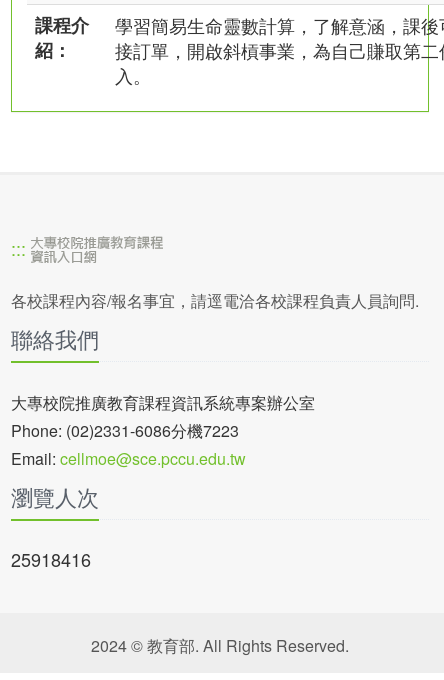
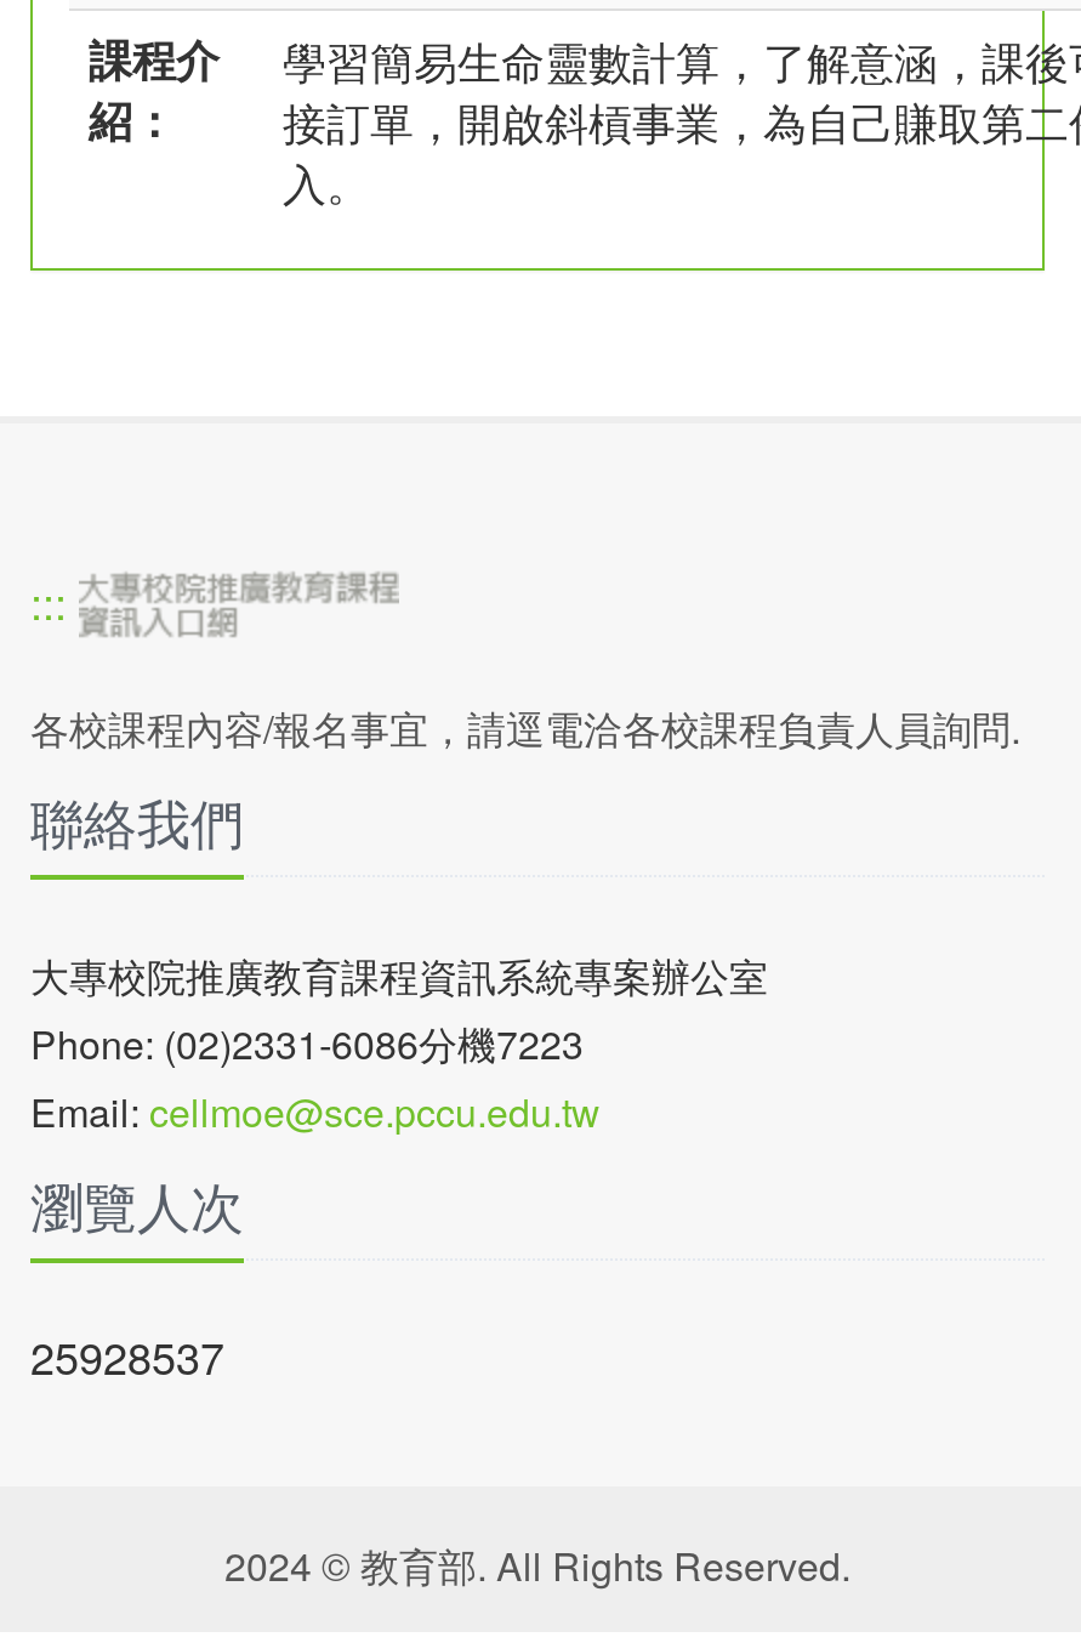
- 25918416
+ 25928537
